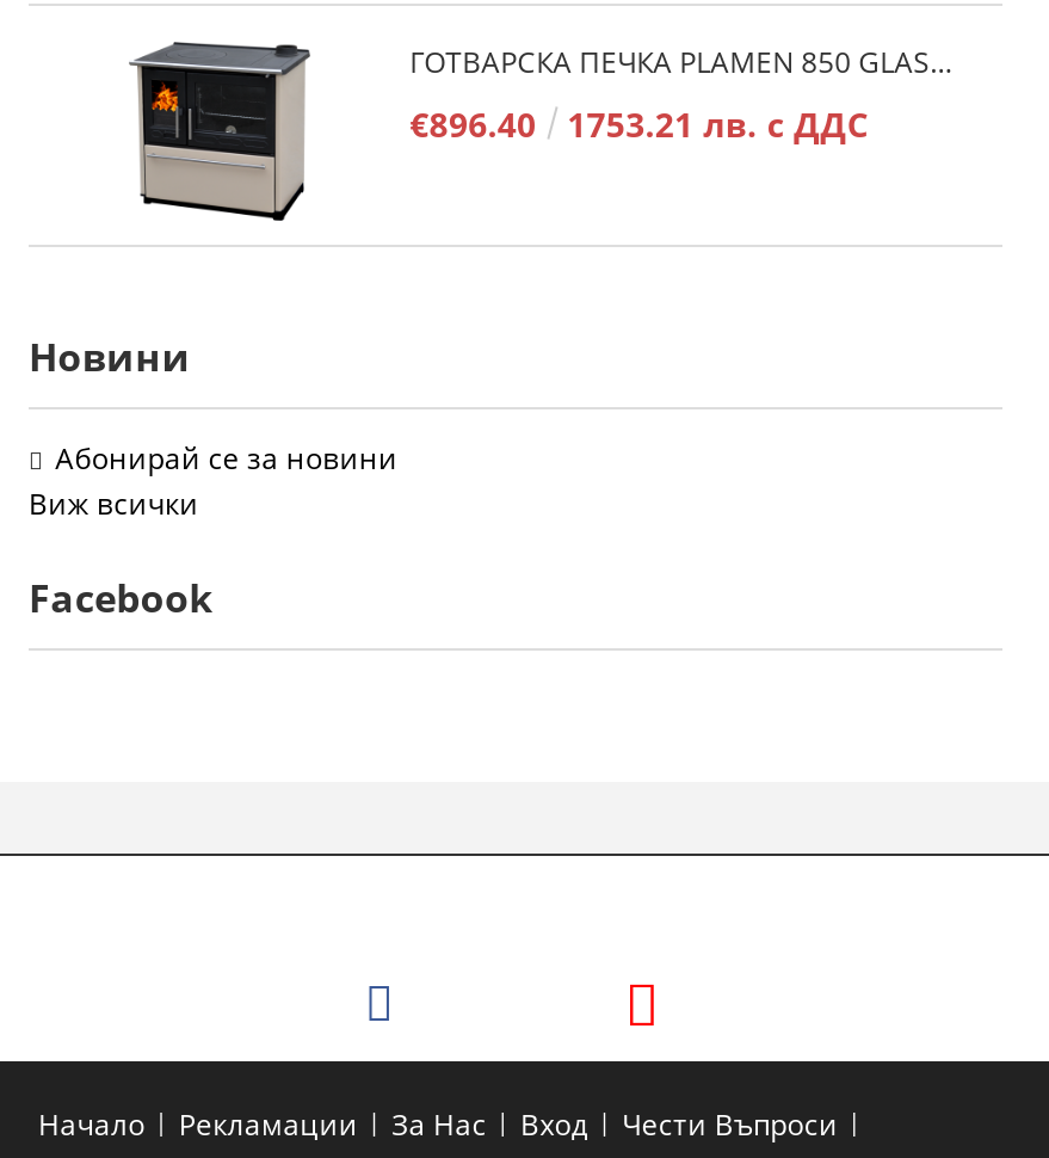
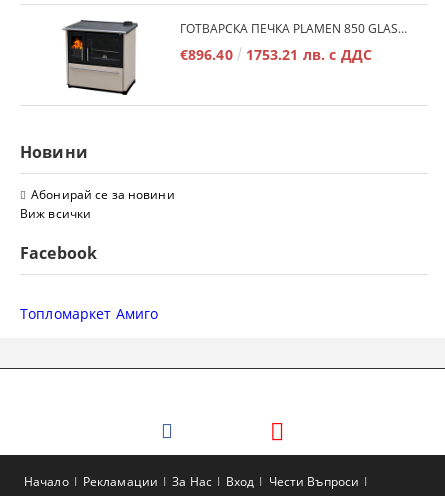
+ Топломаркет Амиго
